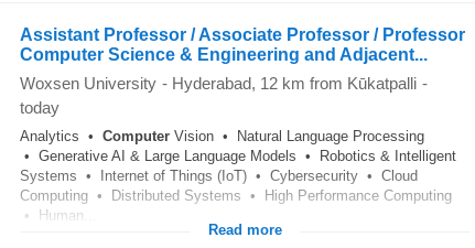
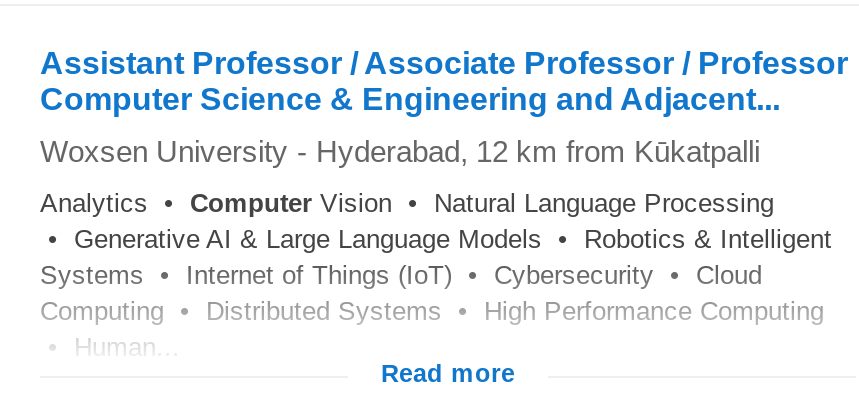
- Woxsen University - Hyderabad, 12 km from Kūkatpalli -
- today
+ Woxsen University - Hyderabad, 12 km from Kūkatpalli
